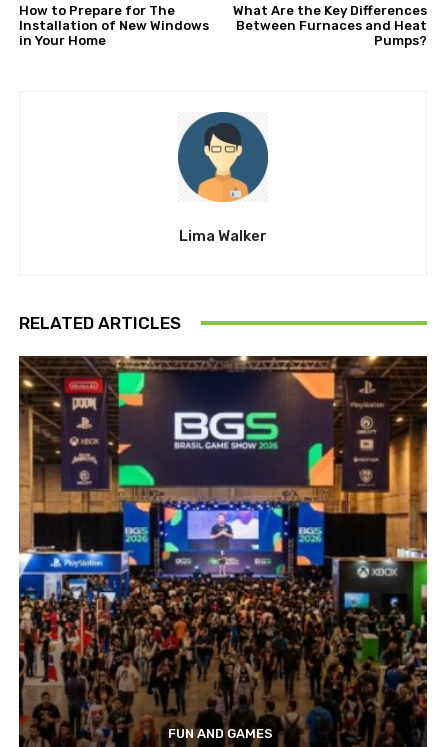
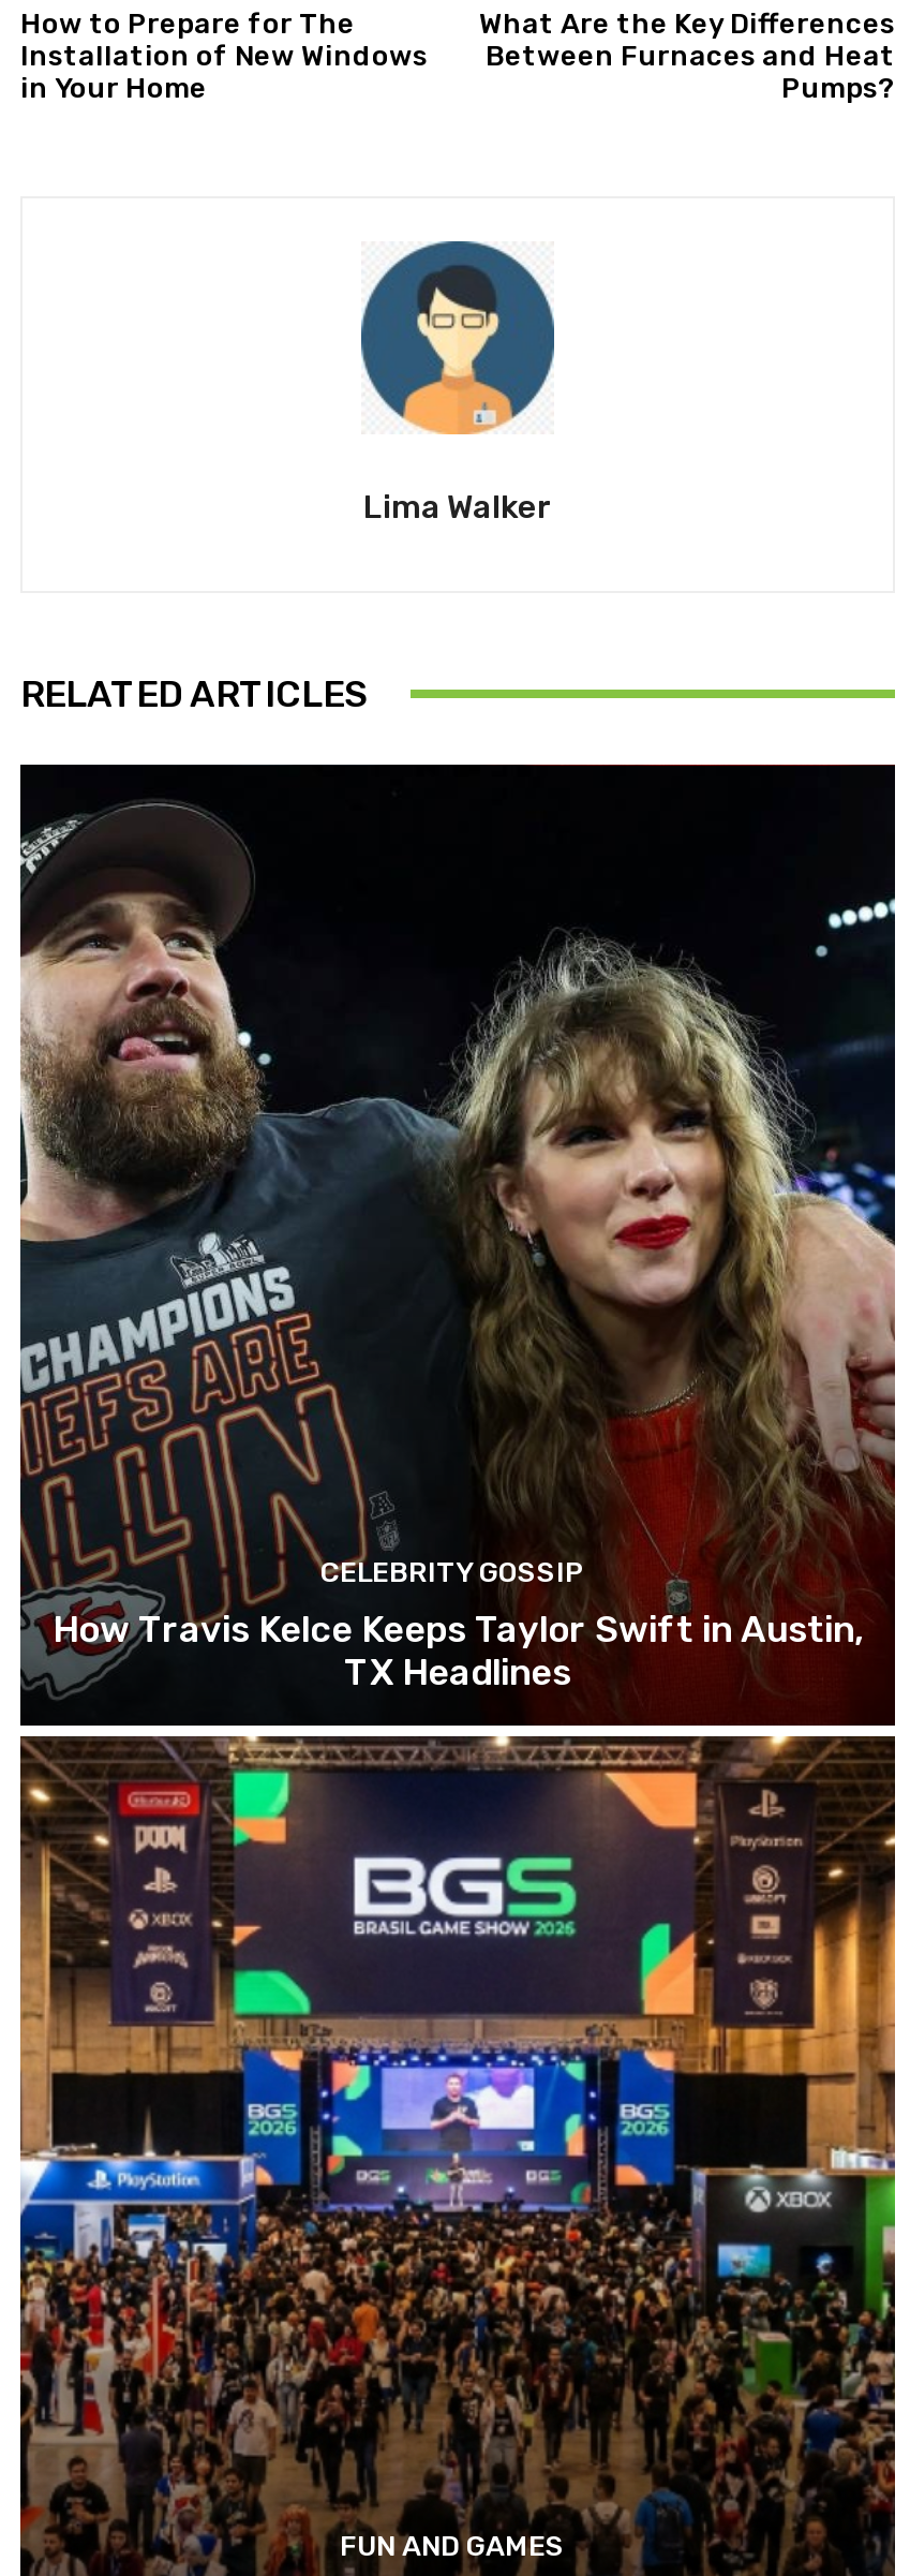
+ [image]
+ CELEBRITY GOSSIP
+ How Travis Kelce Keeps Taylor Swift in Austin,
+ TX Headlines
